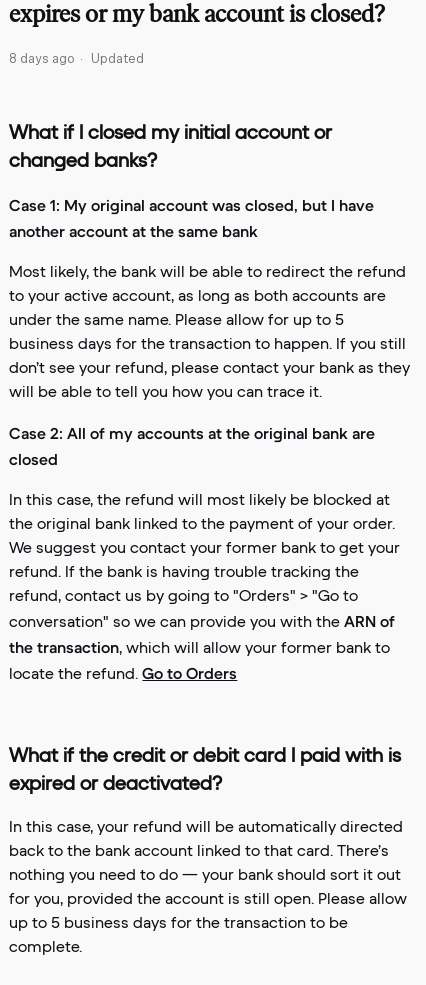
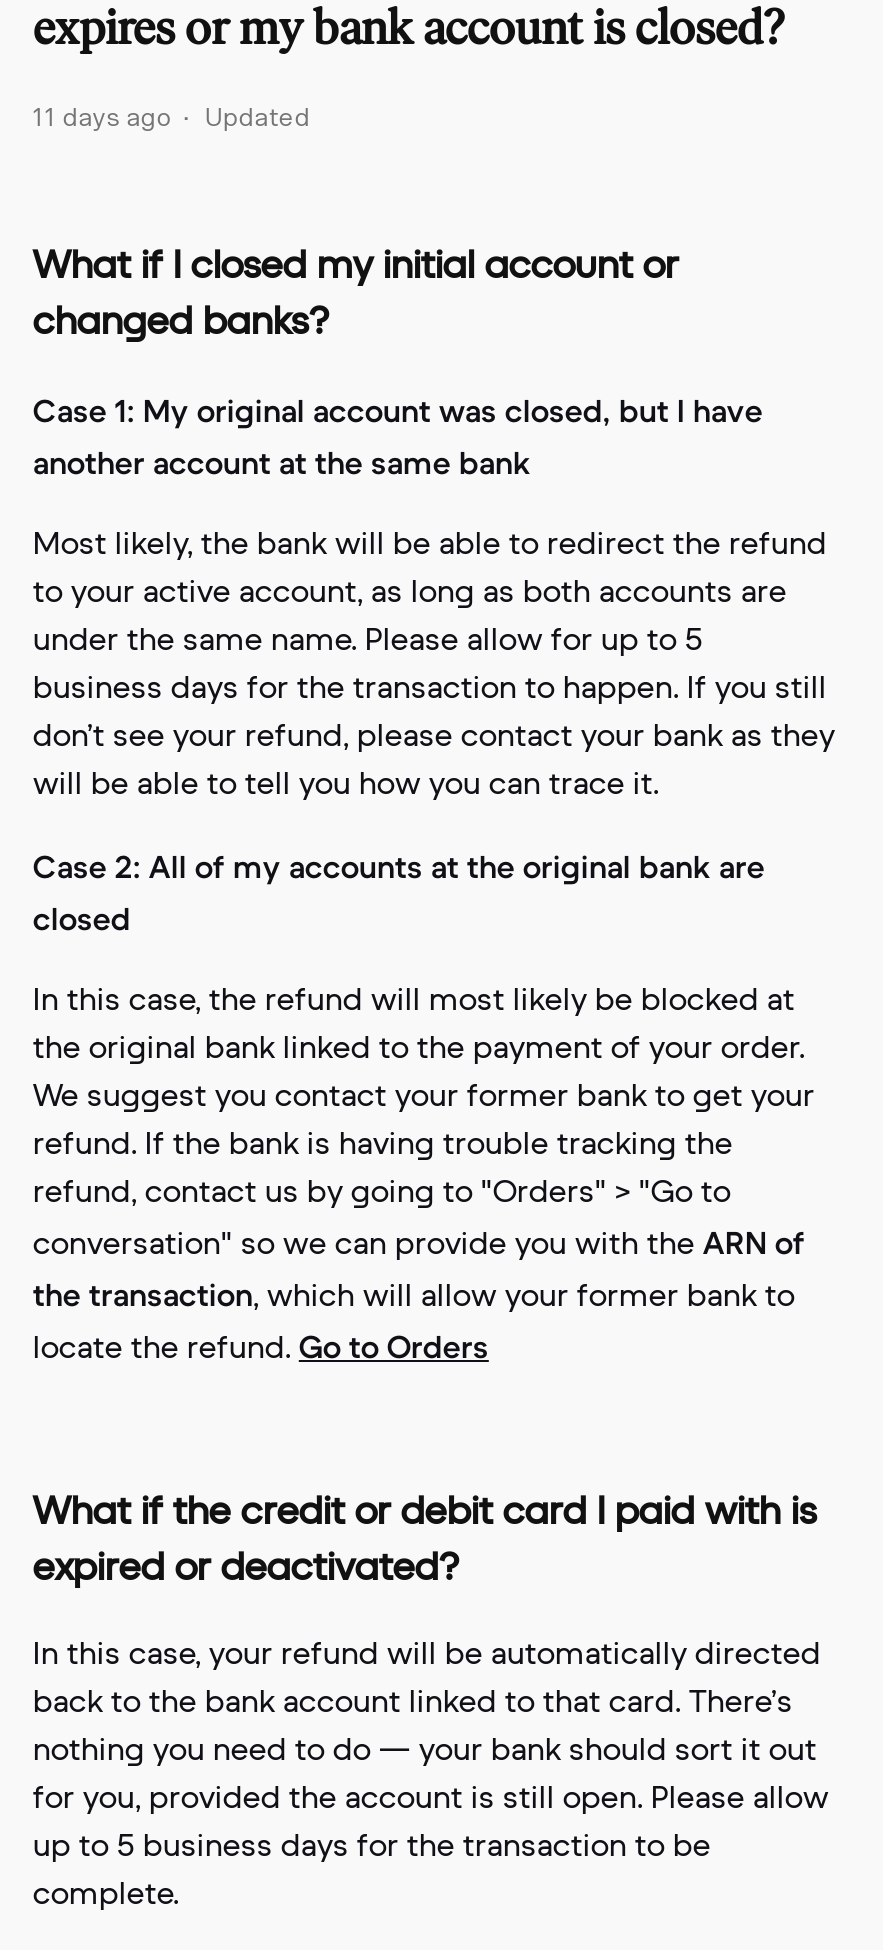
- 8 days ago Updated
+ 11 days ago Updated
